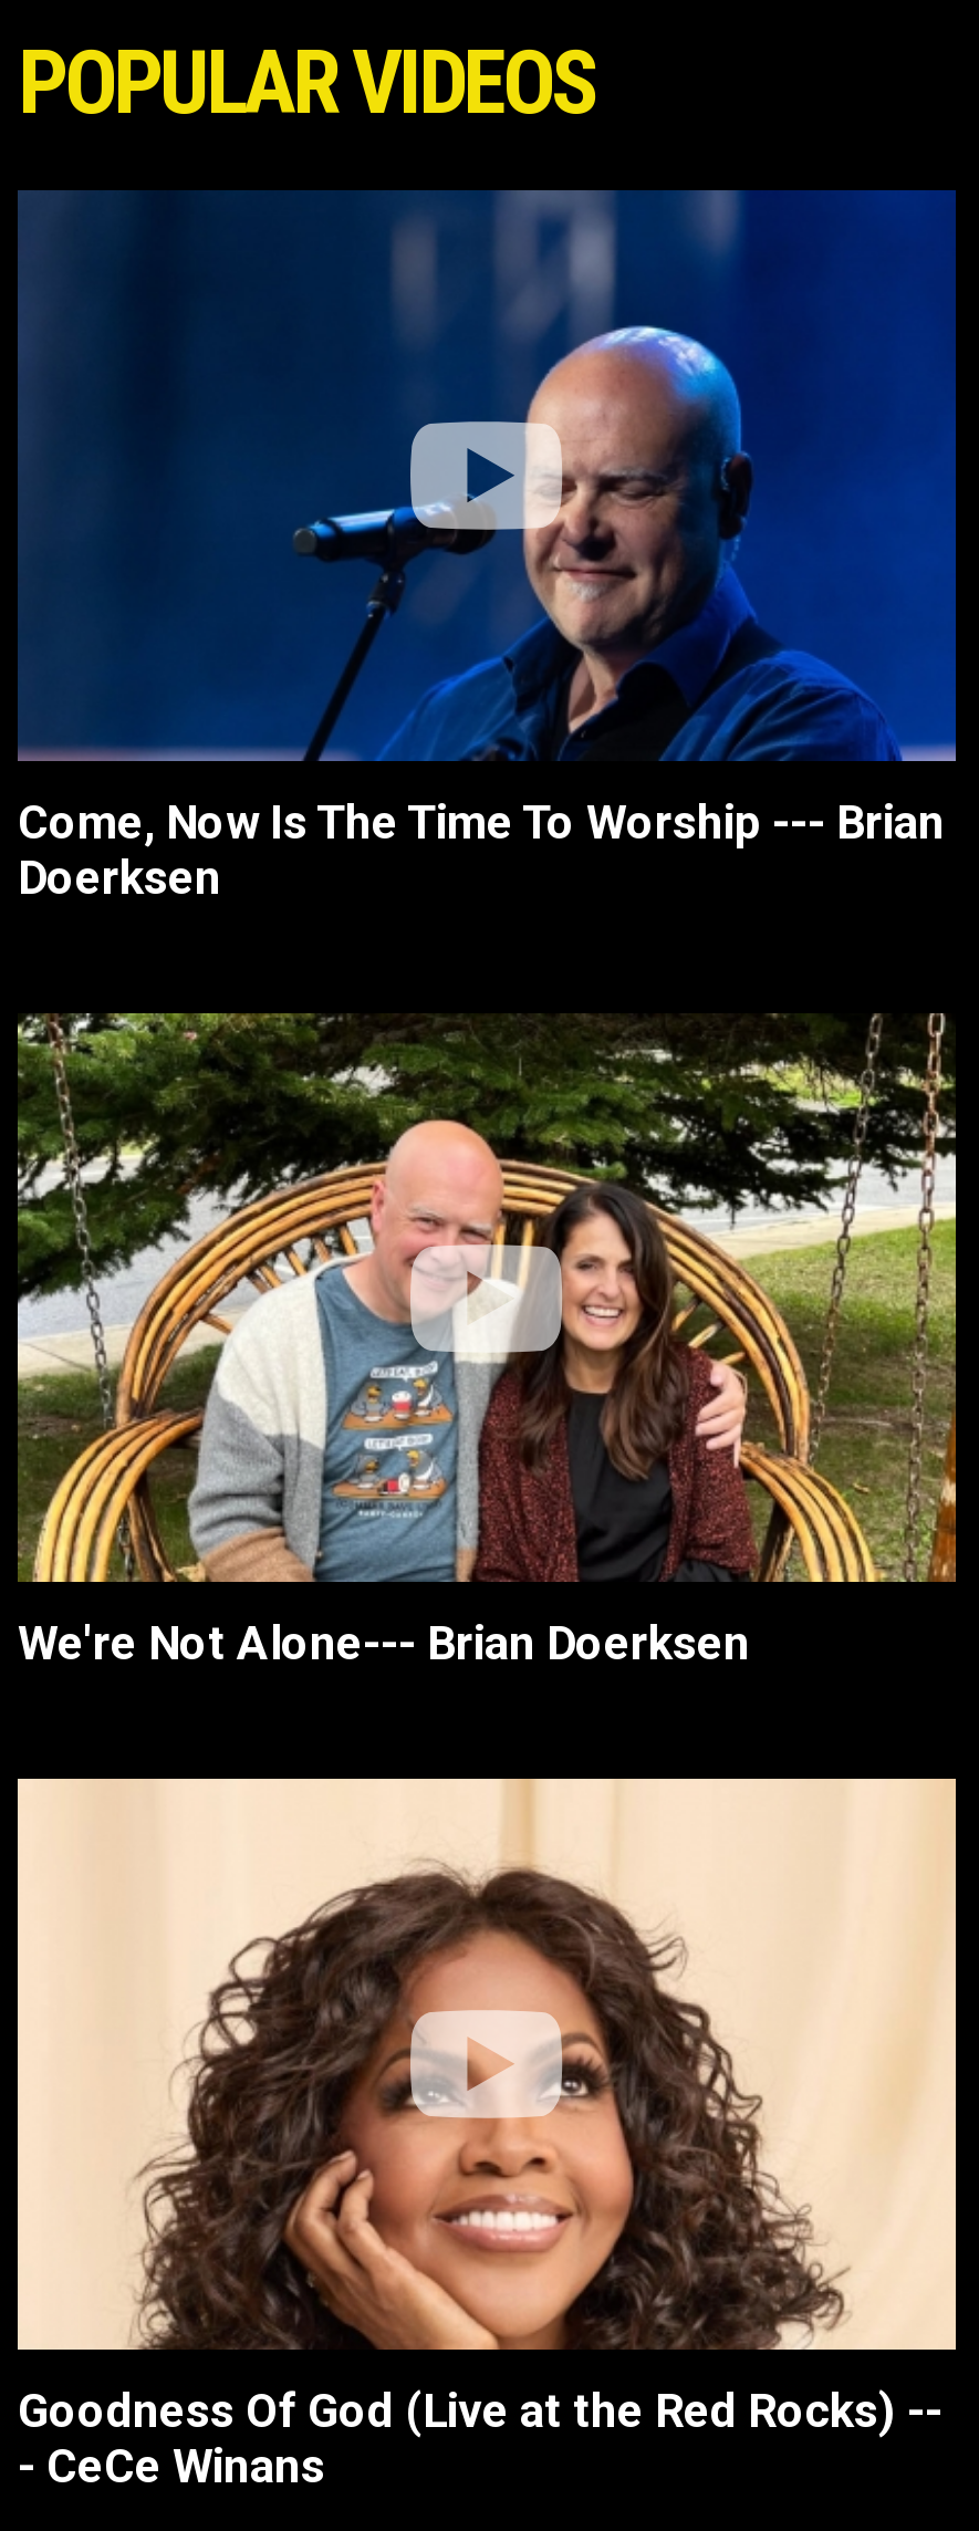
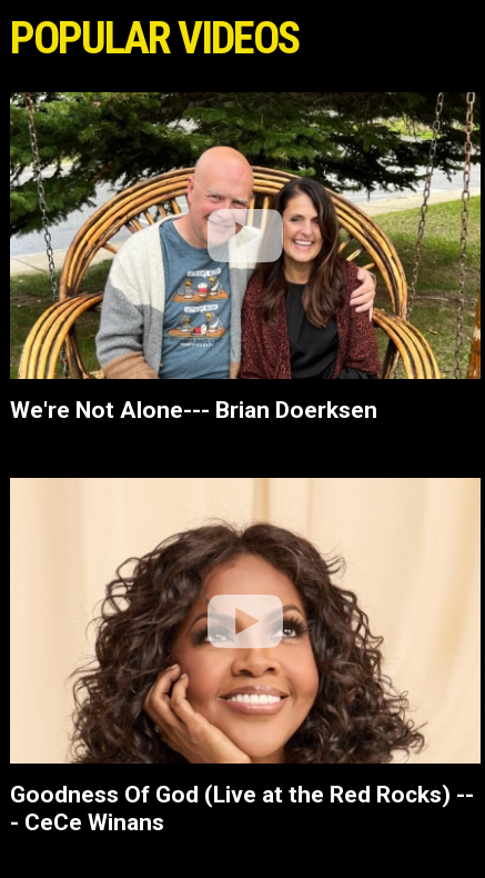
- [image]
- Come, Now Is The Time To Worship --- Brian
- Doerksen
